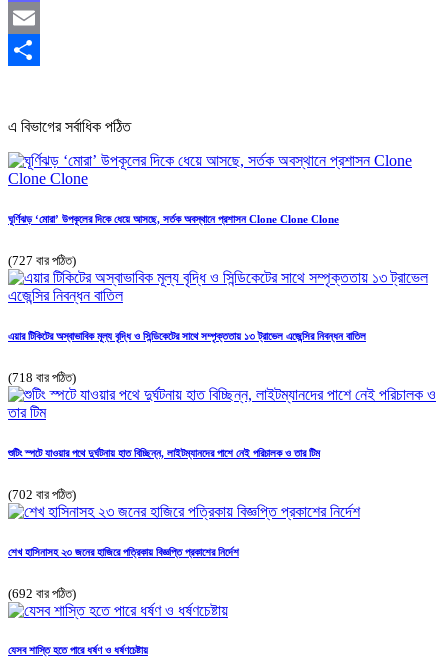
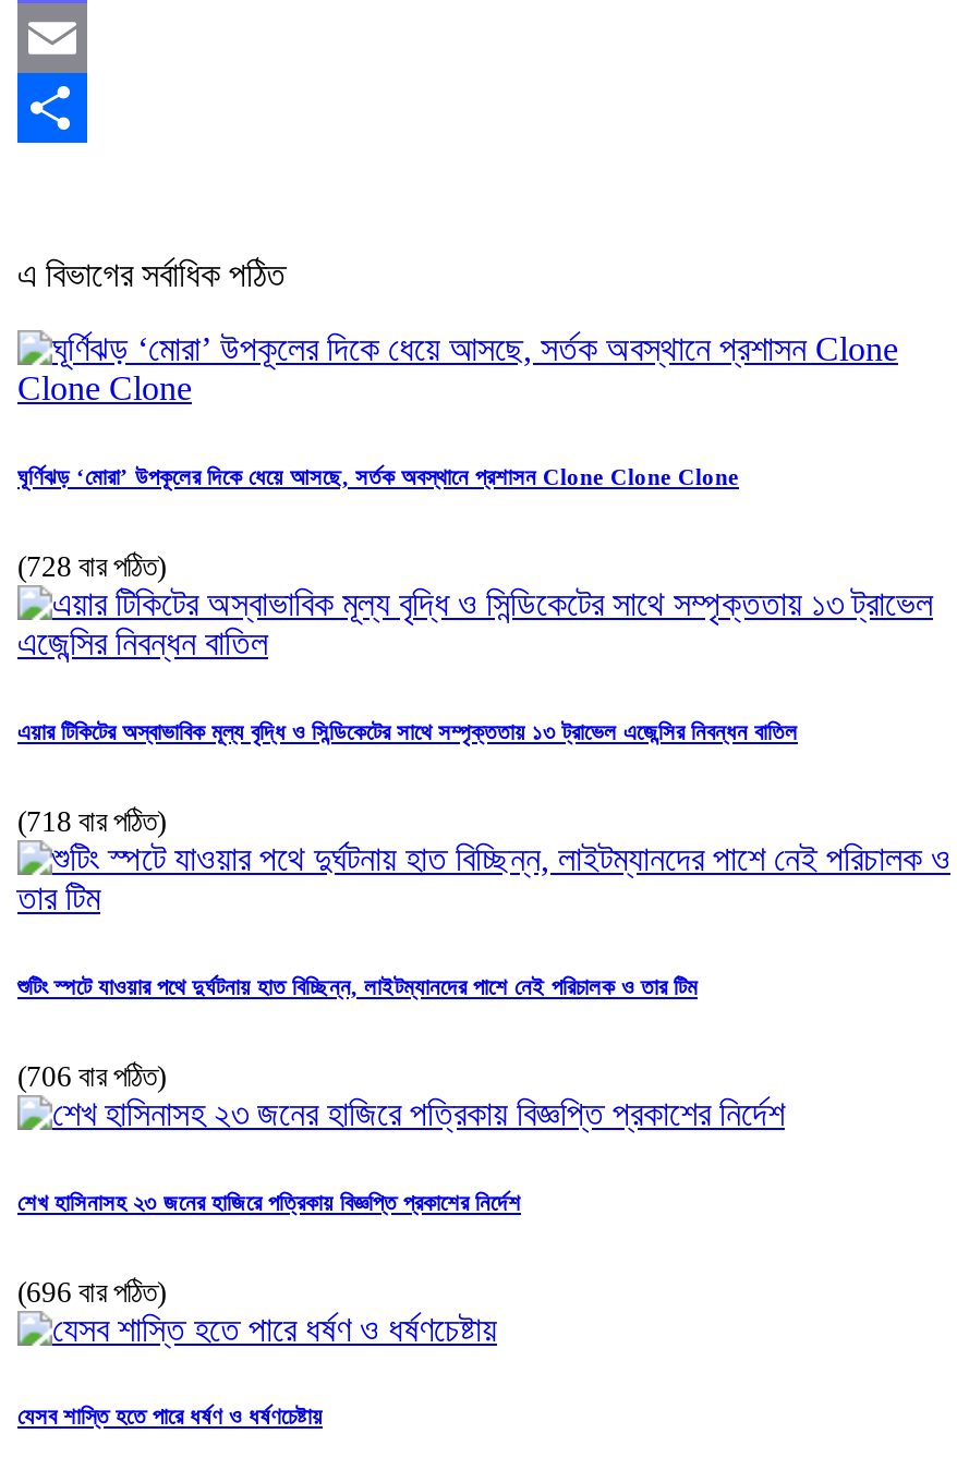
- (727 বার পঠিত)
+ (728 বার পঠিত)

- (702 বার পঠিত)
+ (706 বার পঠিত)

- (692 বার পঠিত)
+ (696 বার পঠিত)
